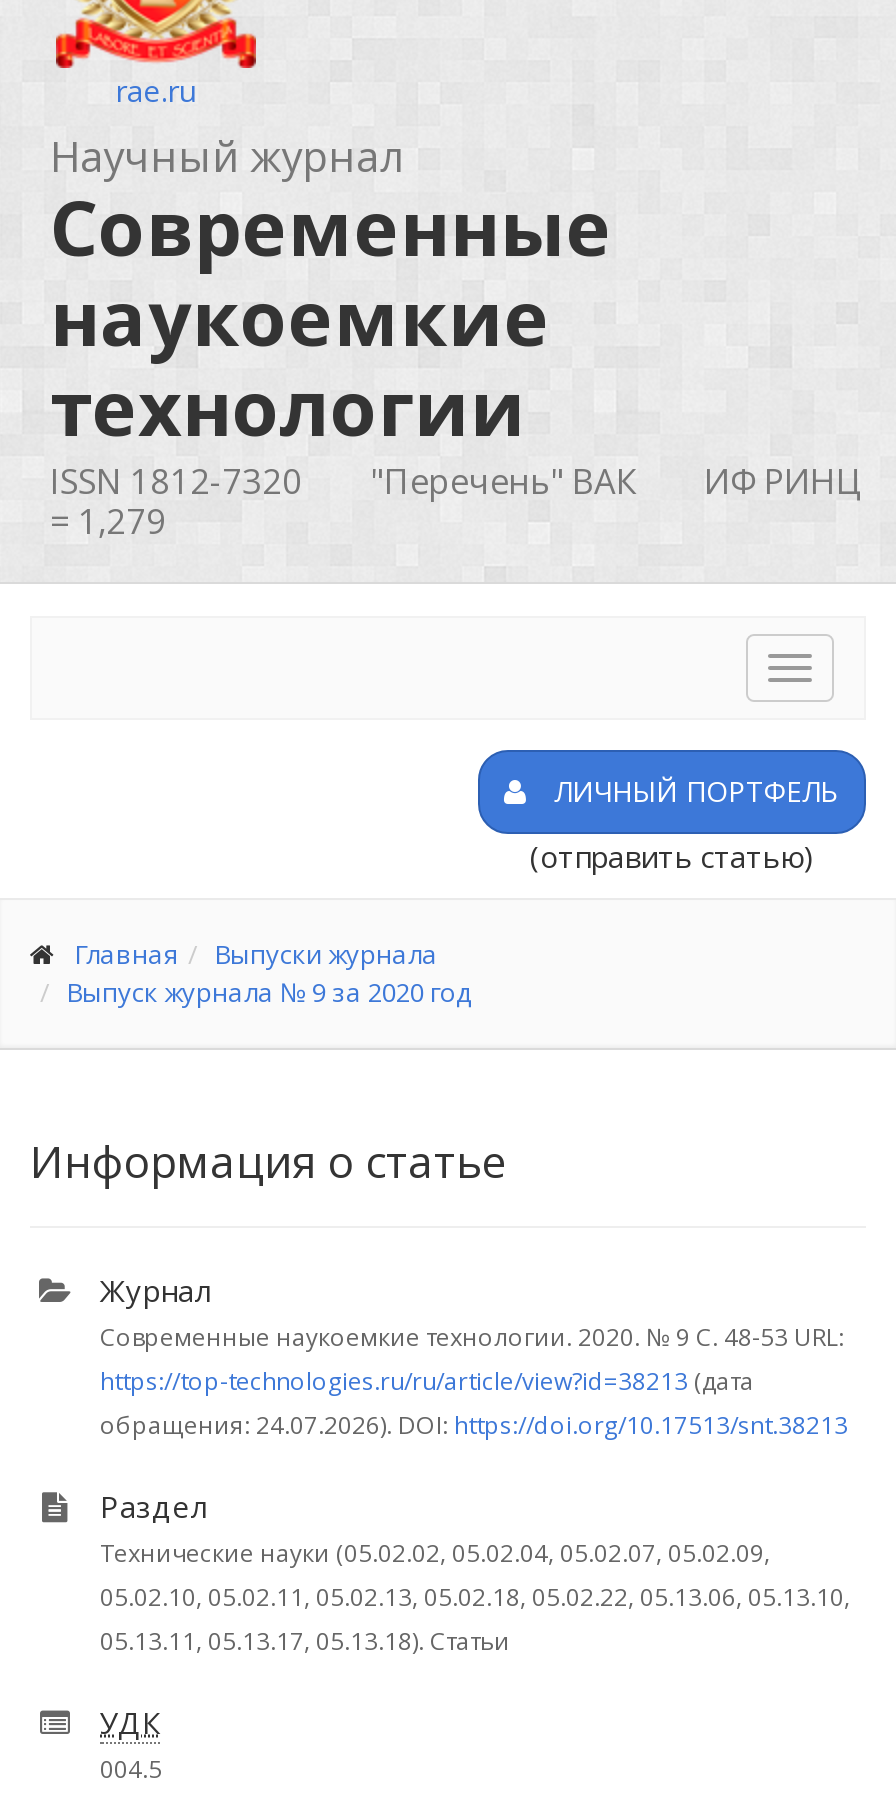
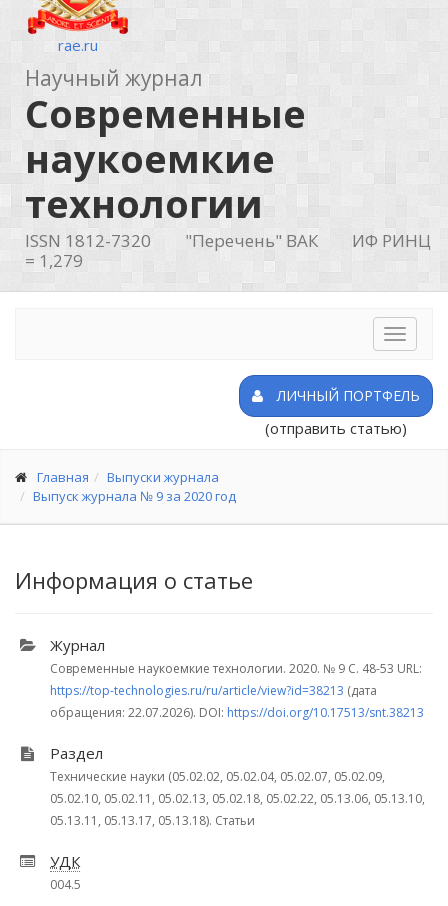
- обращения: 24.07.2026). DOI: https://doi.org/10.17513/snt.38213
+ обращения: 22.07.2026). DOI: https://doi.org/10.17513/snt.38213
